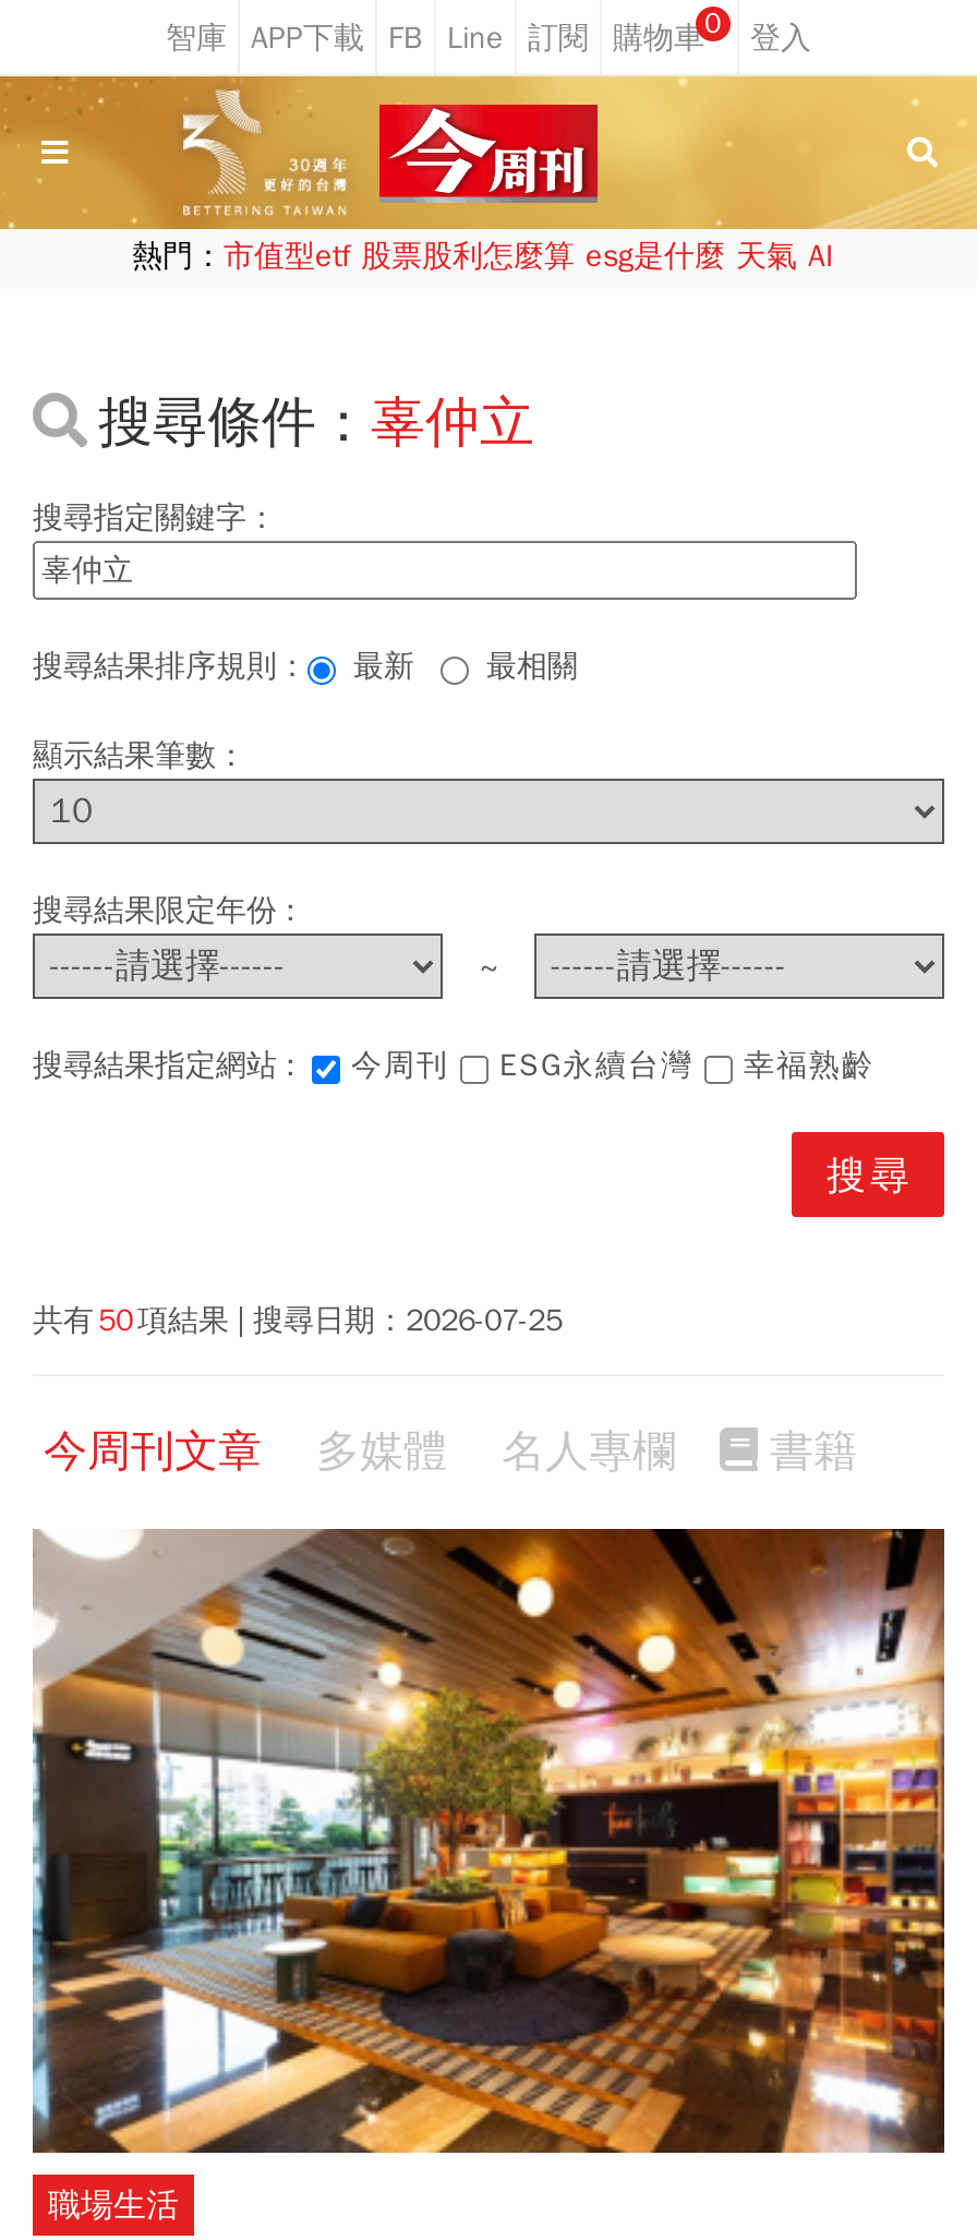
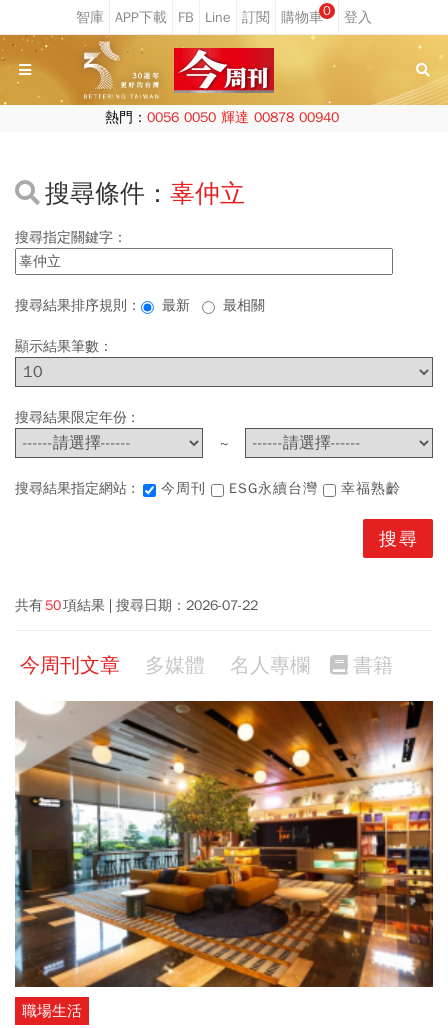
- 熱門：市值型etf 股票股利怎麼算 esg是什麼 天氣 AI
+ 熱門：0056 0050 輝達 00878 00940

- 共有 50 項結果 搜尋日期：2026-07-25
+ 共有 50 項結果 搜尋日期：2026-07-22
